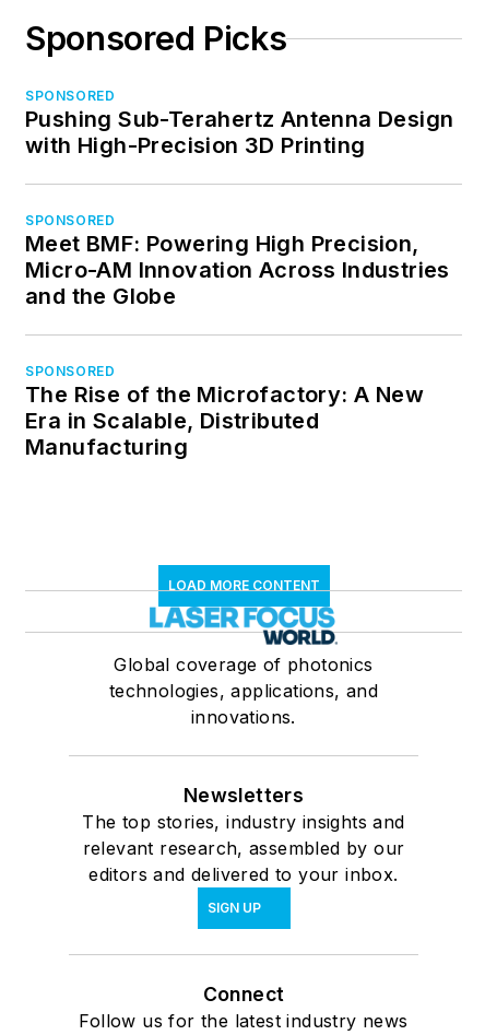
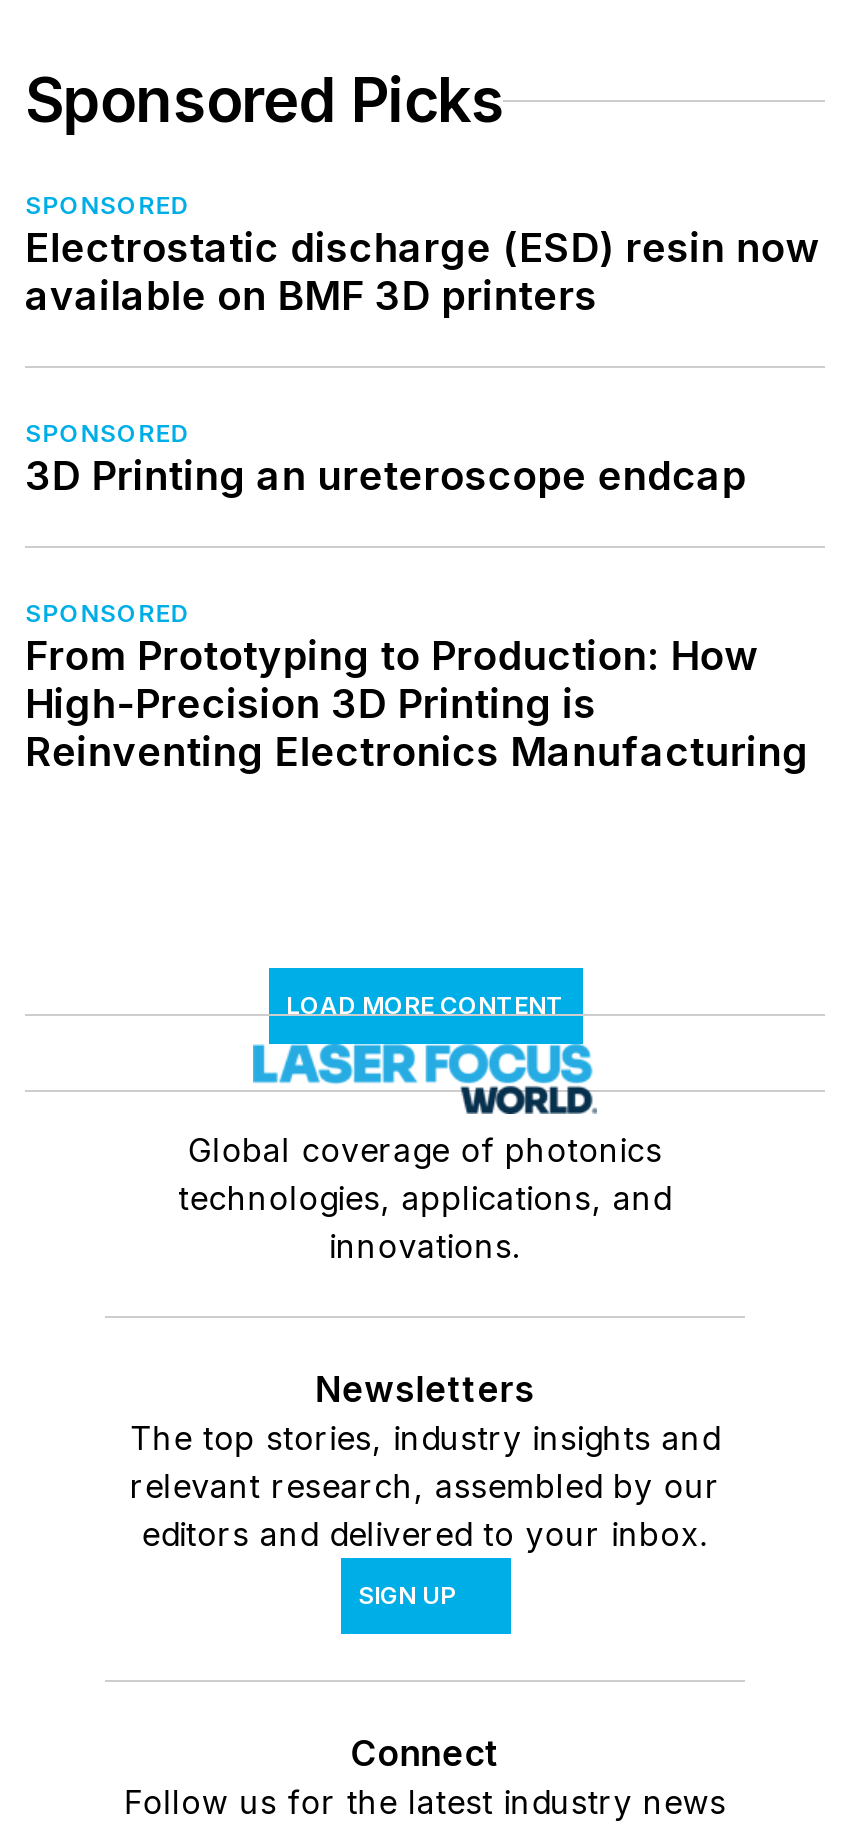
- Pushing Sub-Terahertz Antenna Design
- with High-Precision 3D Printing
+ Electrostatic discharge (ESD) resin now
+ available on BMF 3D printers

- Meet BMF: Powering High Precision,
- Micro-AM Innovation Across Industries
- and the Globe
+ 3D Printing an ureteroscope endcap

- The Rise of the Microfactory: A New
- Era in Scalable, Distributed
- Manufacturing
+ From Prototyping to Production: How
+ High-Precision 3D Printing is
+ Reinventing Electronics Manufacturing
